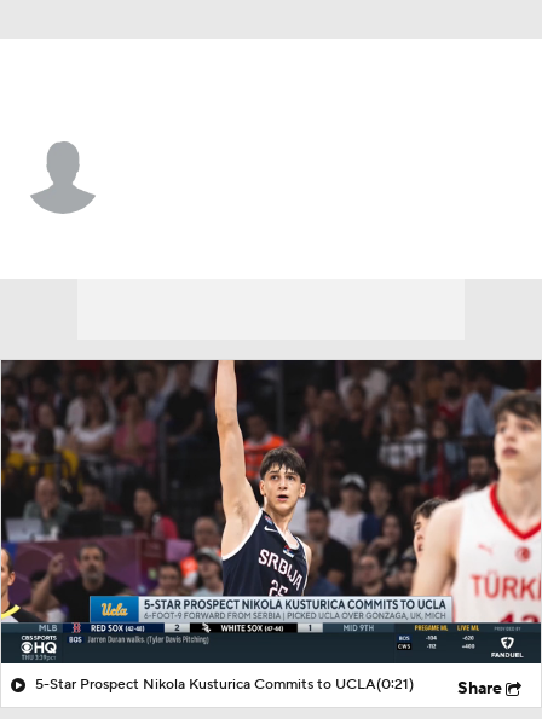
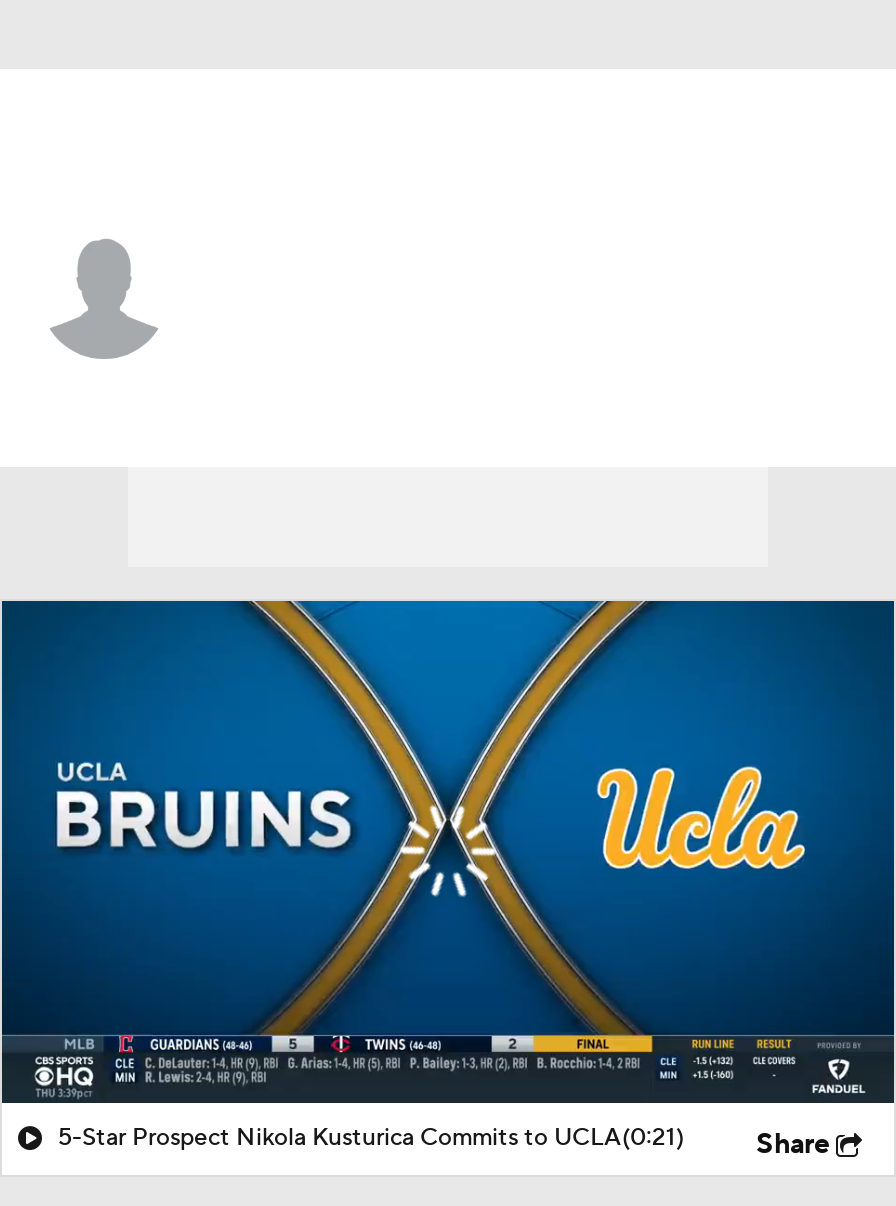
- [image]
+ [image]
